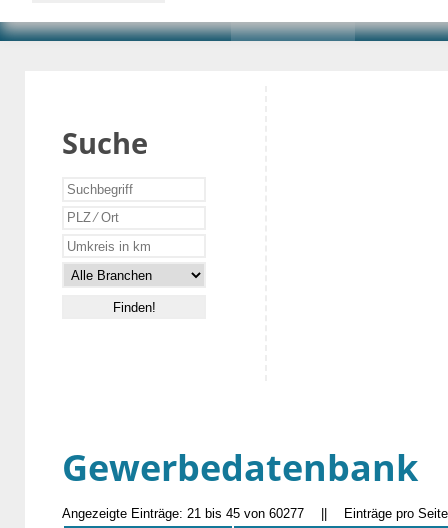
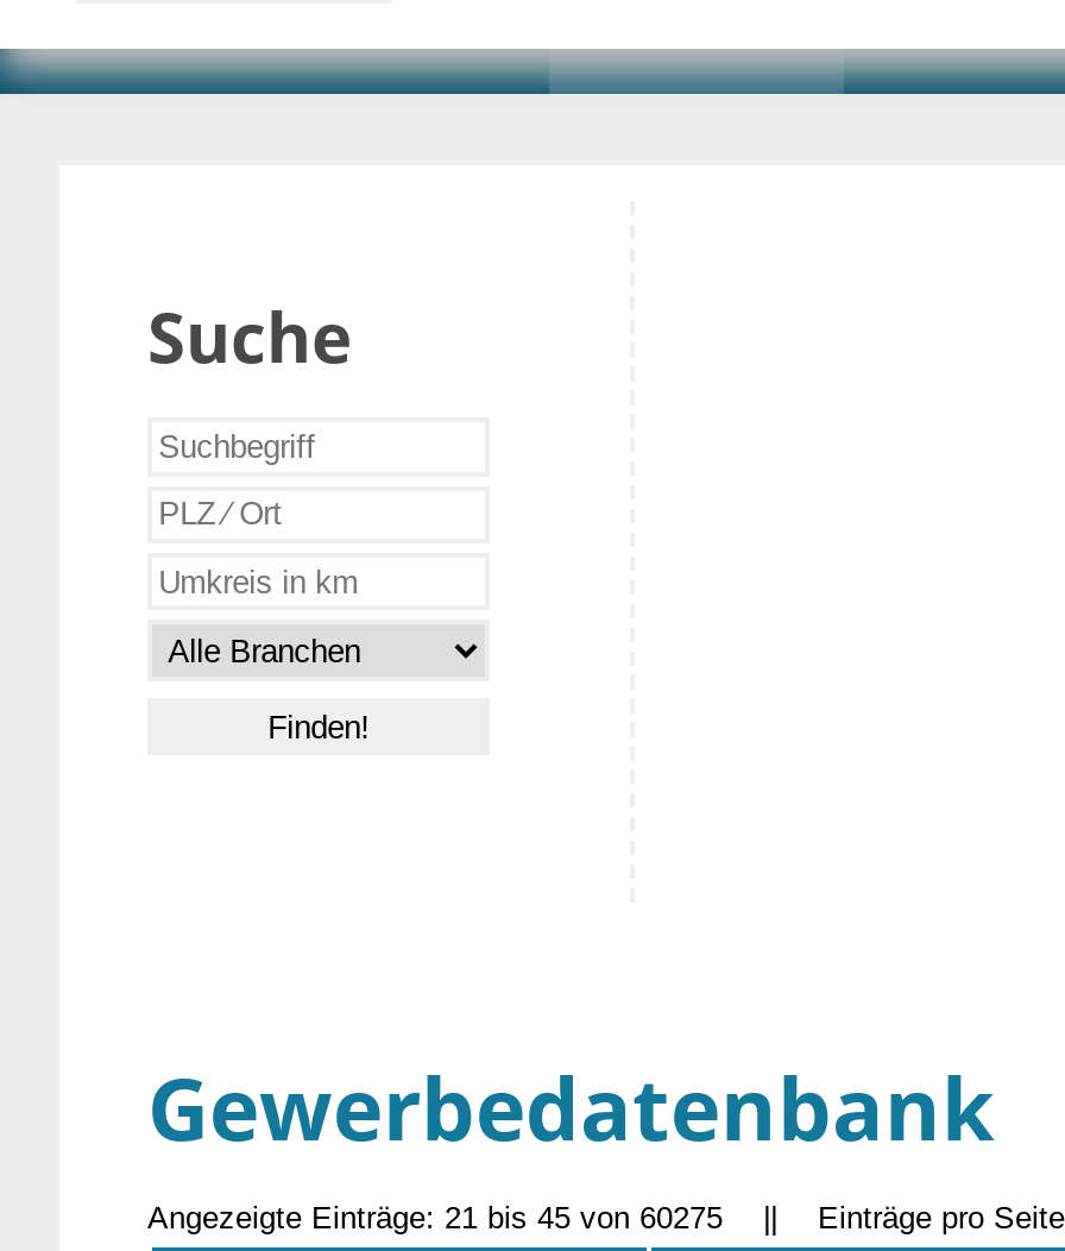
- Angezeigte Einträge: 21 bis 45 von 60277
+ Angezeigte Einträge: 21 bis 45 von 60275
